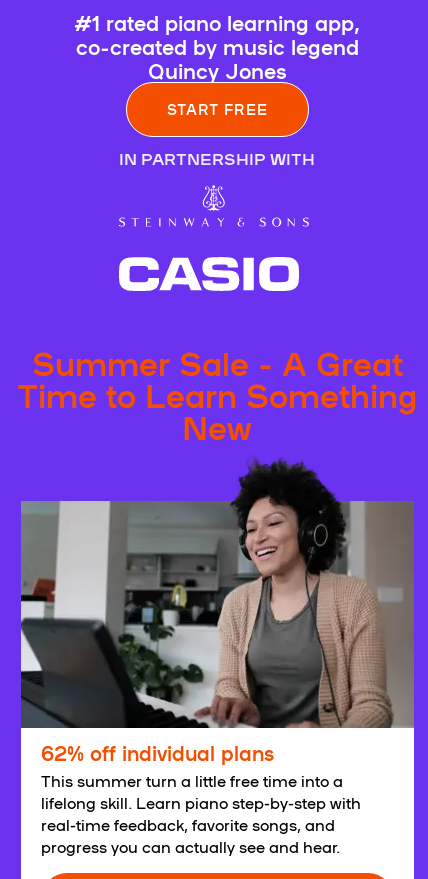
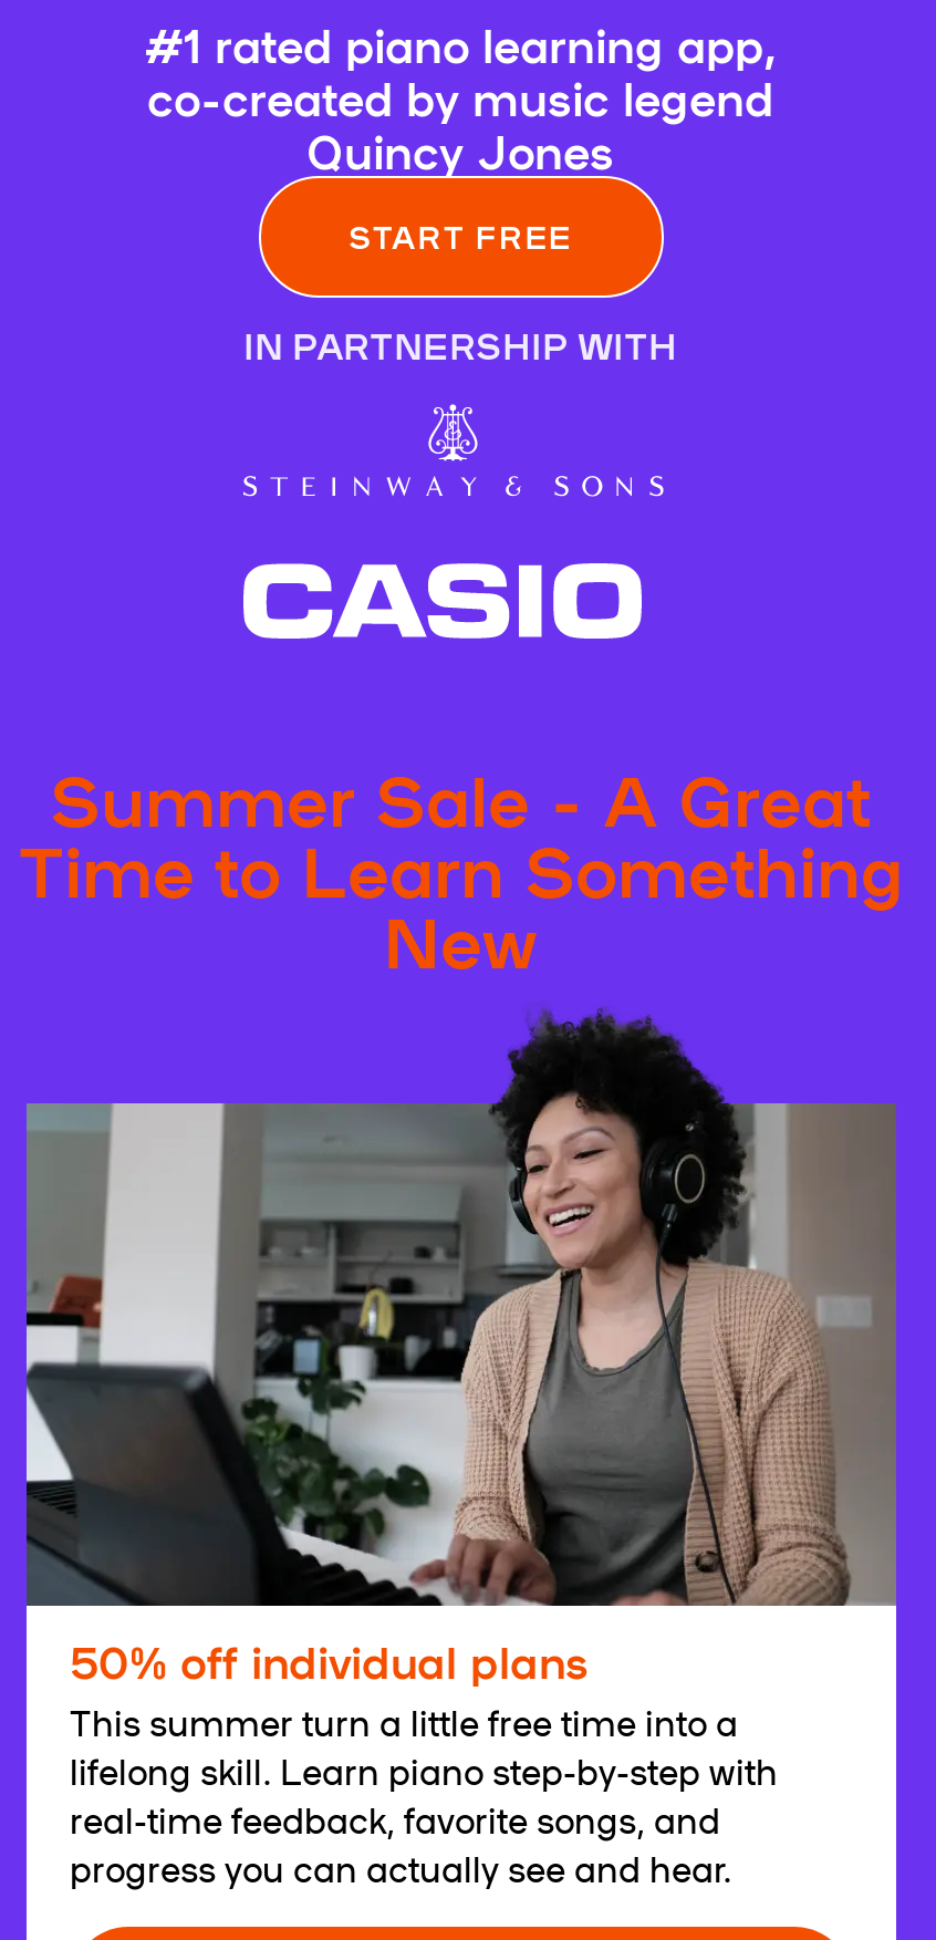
- 62% off individual plans
+ 50% off individual plans
